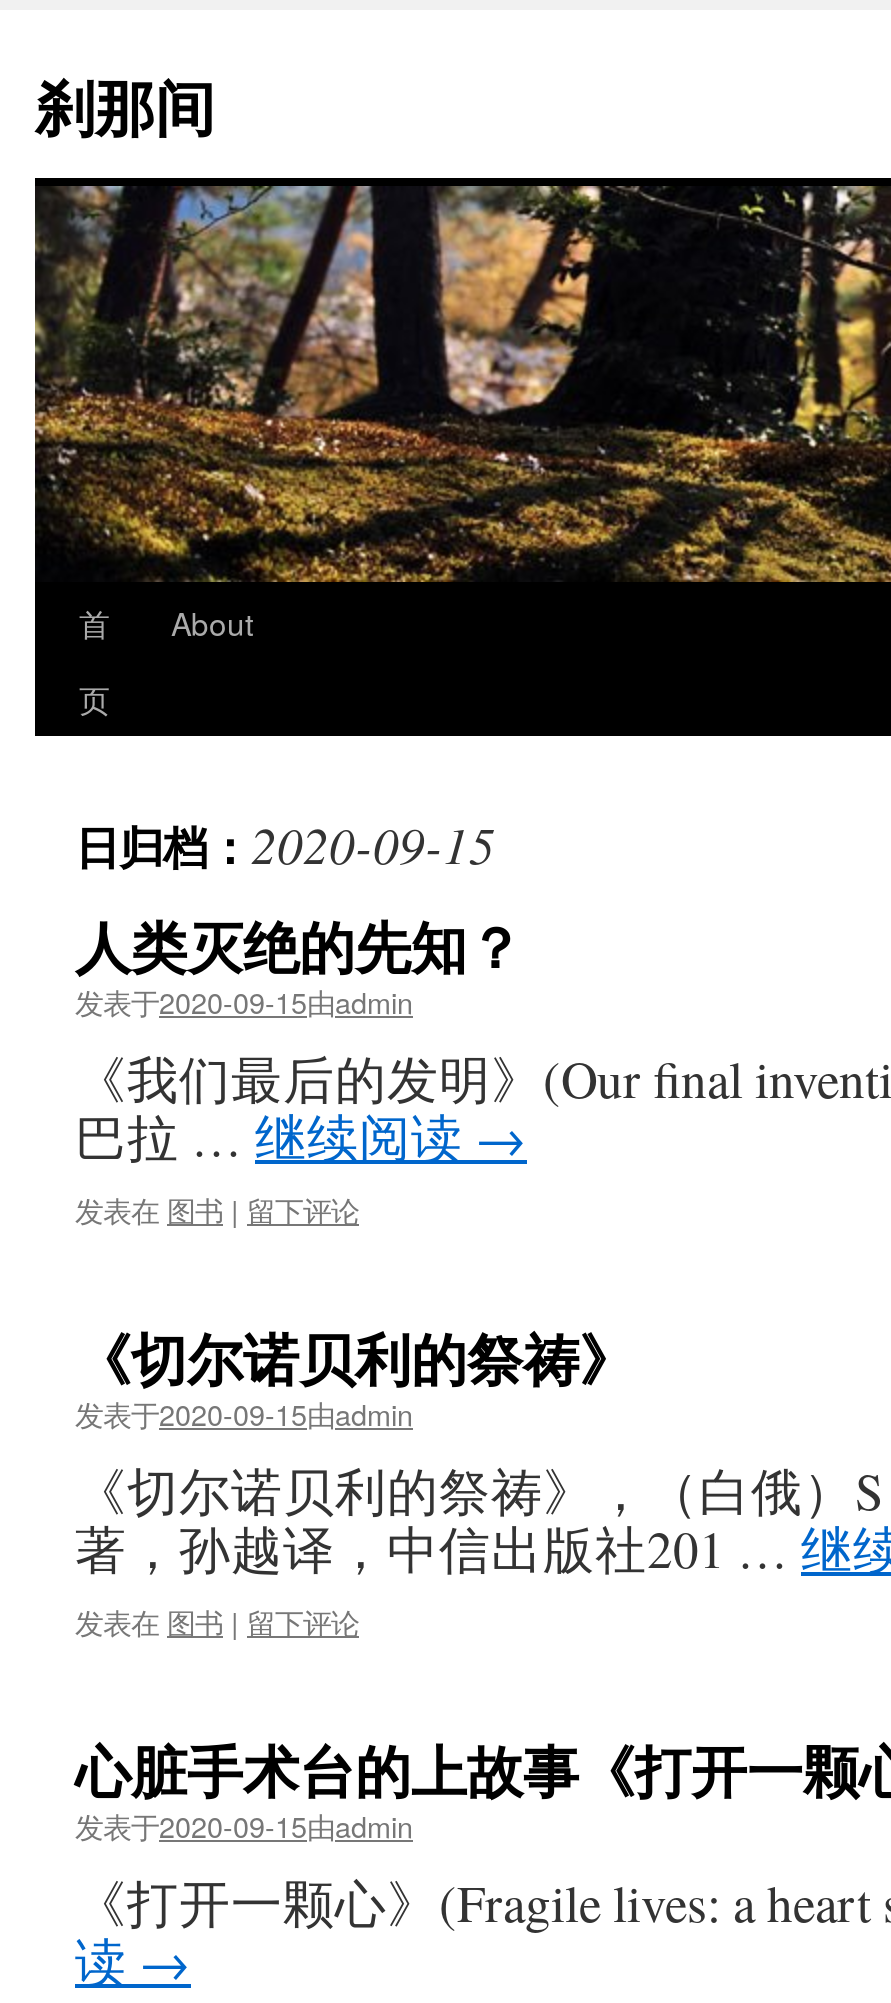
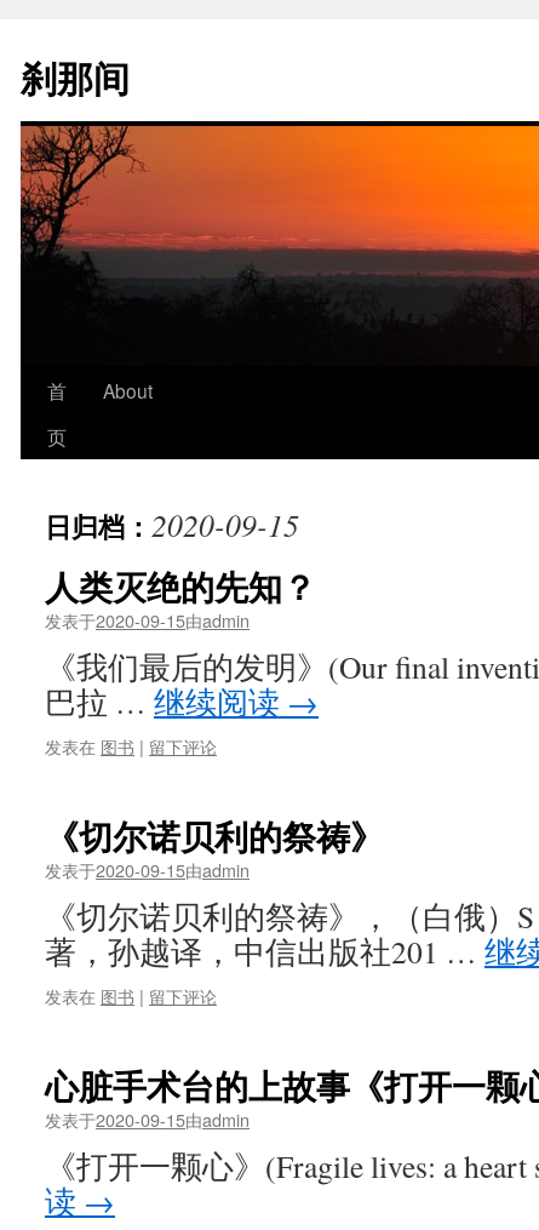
- [image]
+ [image]
